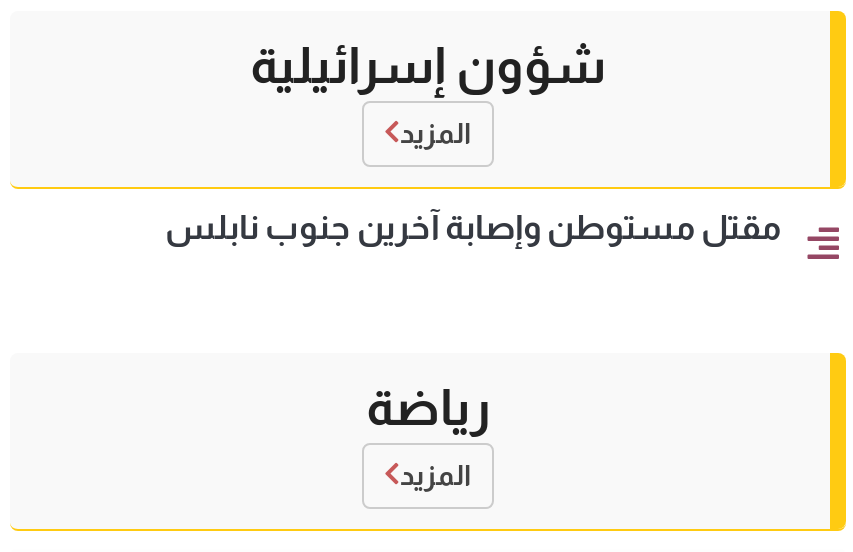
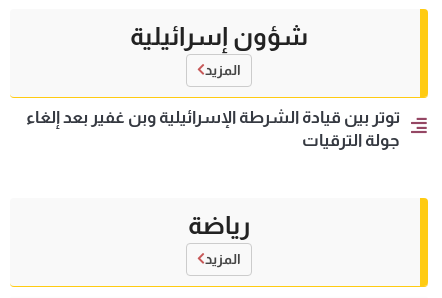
- مقتل مستوطن وإصابة آخرين جنوب نابلس
+ توتر بين قيادة الشرطة الإسرائيلية وبن غفير بعد إلغاء
+ جولة الترقيات
